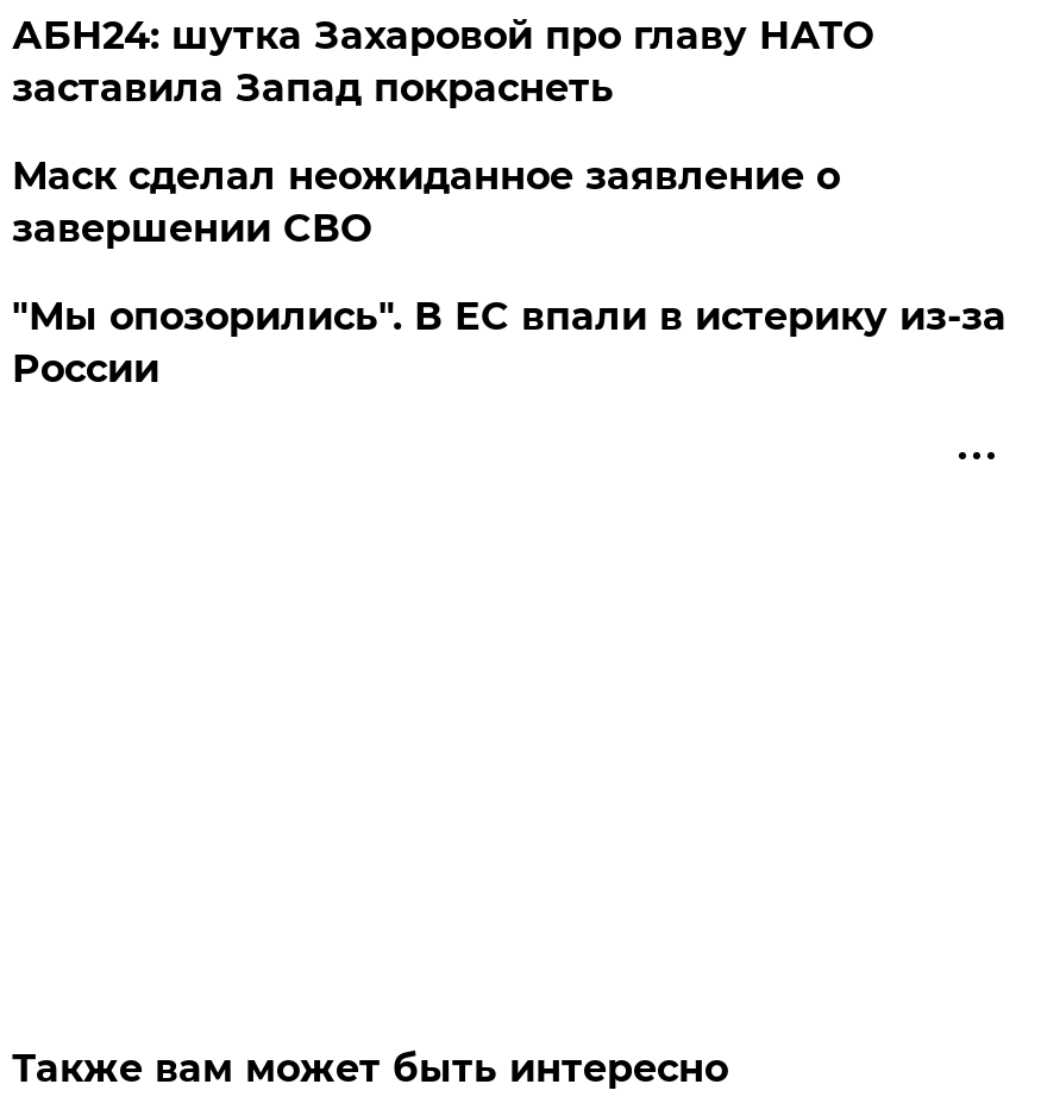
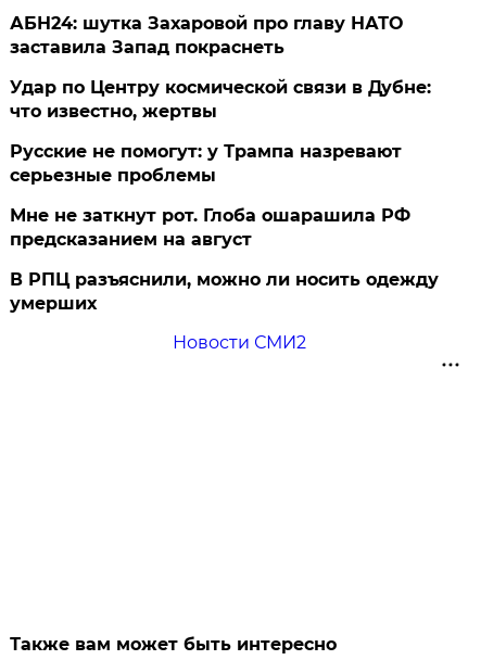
- Маск сделал неожиданное заявление о
- завершении СВО
- "Мы опозорились". В ЕС впали в истерику из-за
- России
+ Удар по Центру космической связи в Дубне:
+ что известно, жертвы
+ Русские не помогут: у Трампа назревают
+ серьезные проблемы
+ Мне не заткнут рот. Глоба ошарашила РФ
+ предсказанием на август
+ В РПЦ разъяснили, можно ли носить одежду
+ умерших
+ Новости СМИ2
